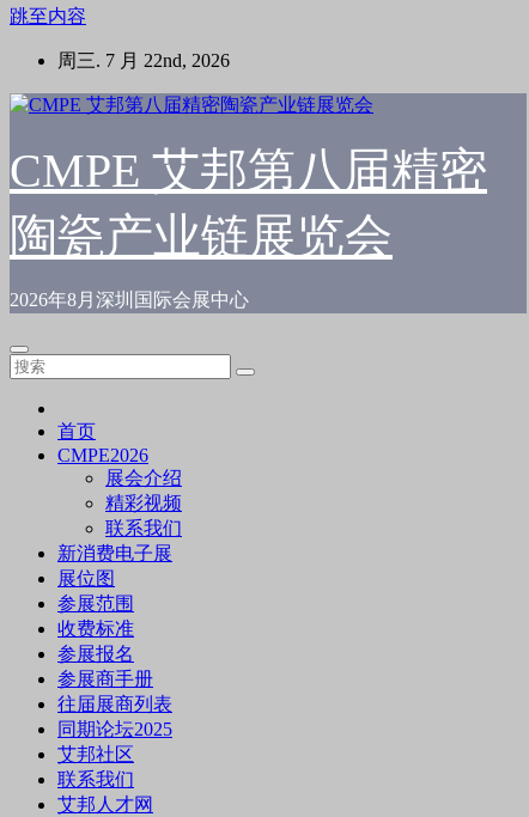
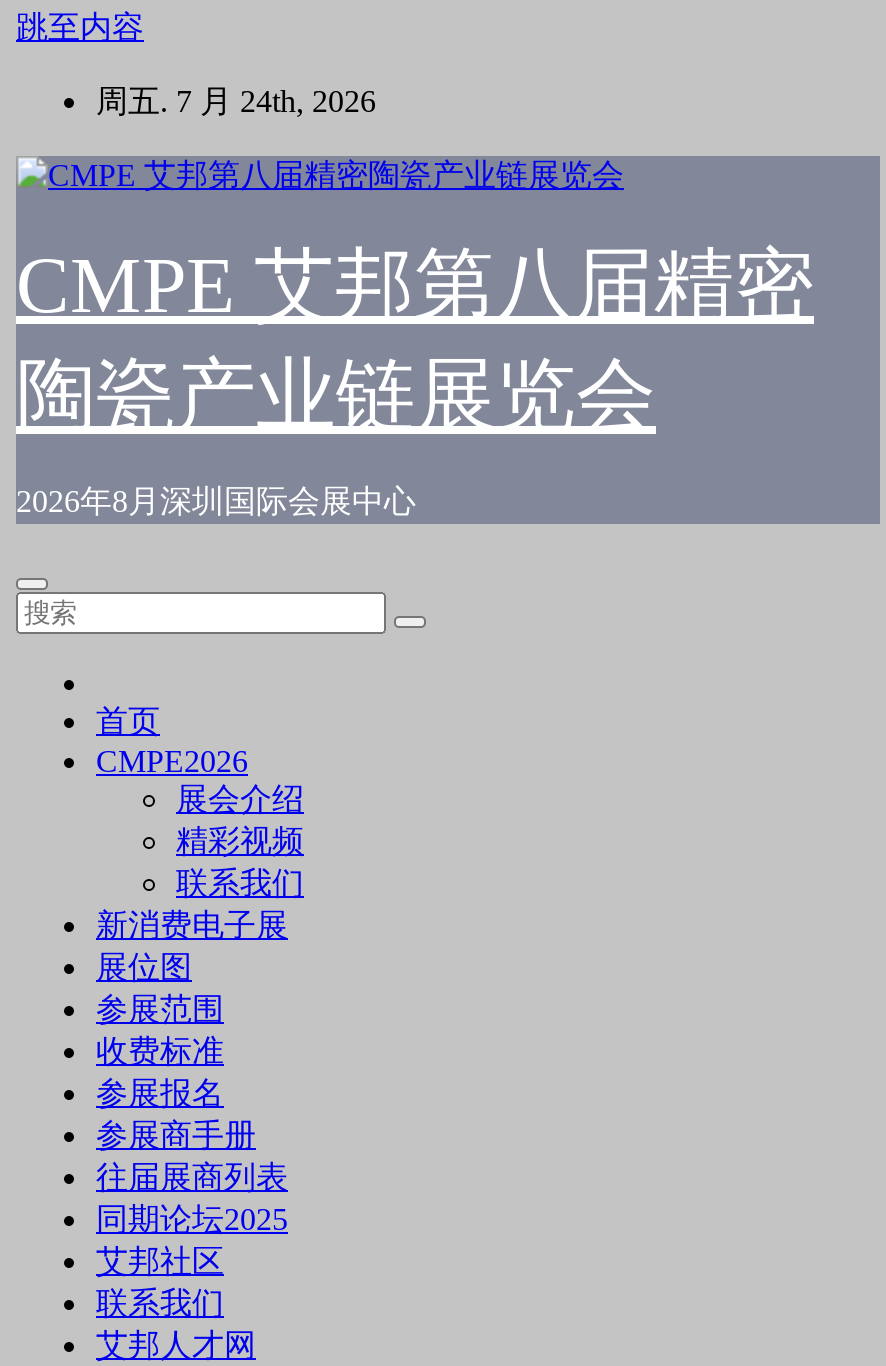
- 周三. 7 月 22nd, 2026
+ 周五. 7 月 24th, 2026
